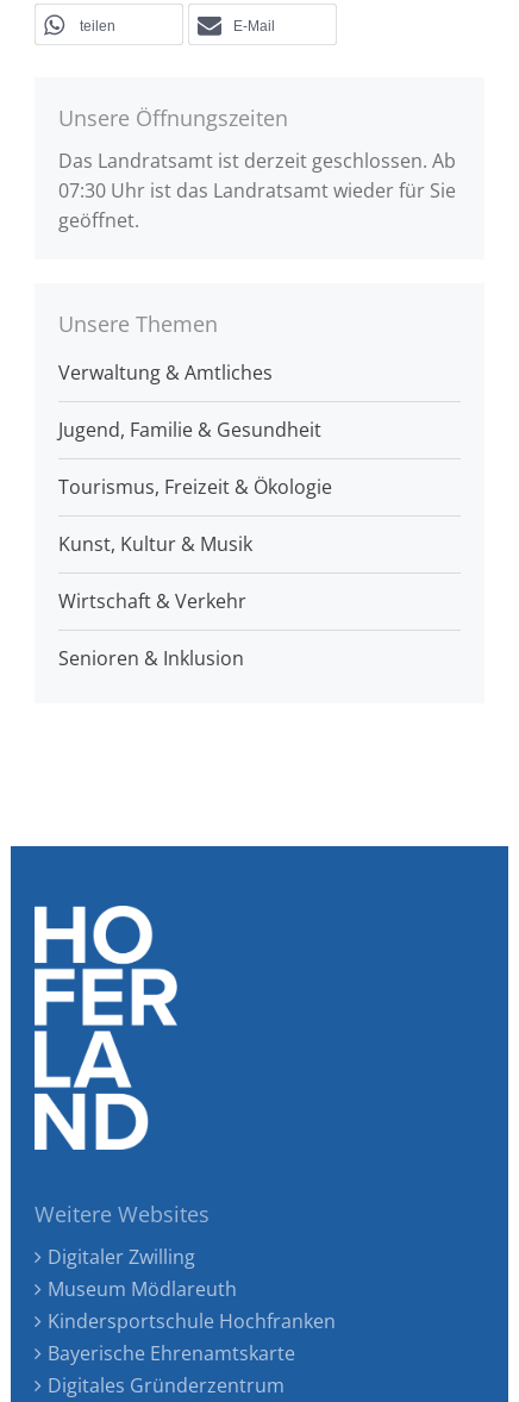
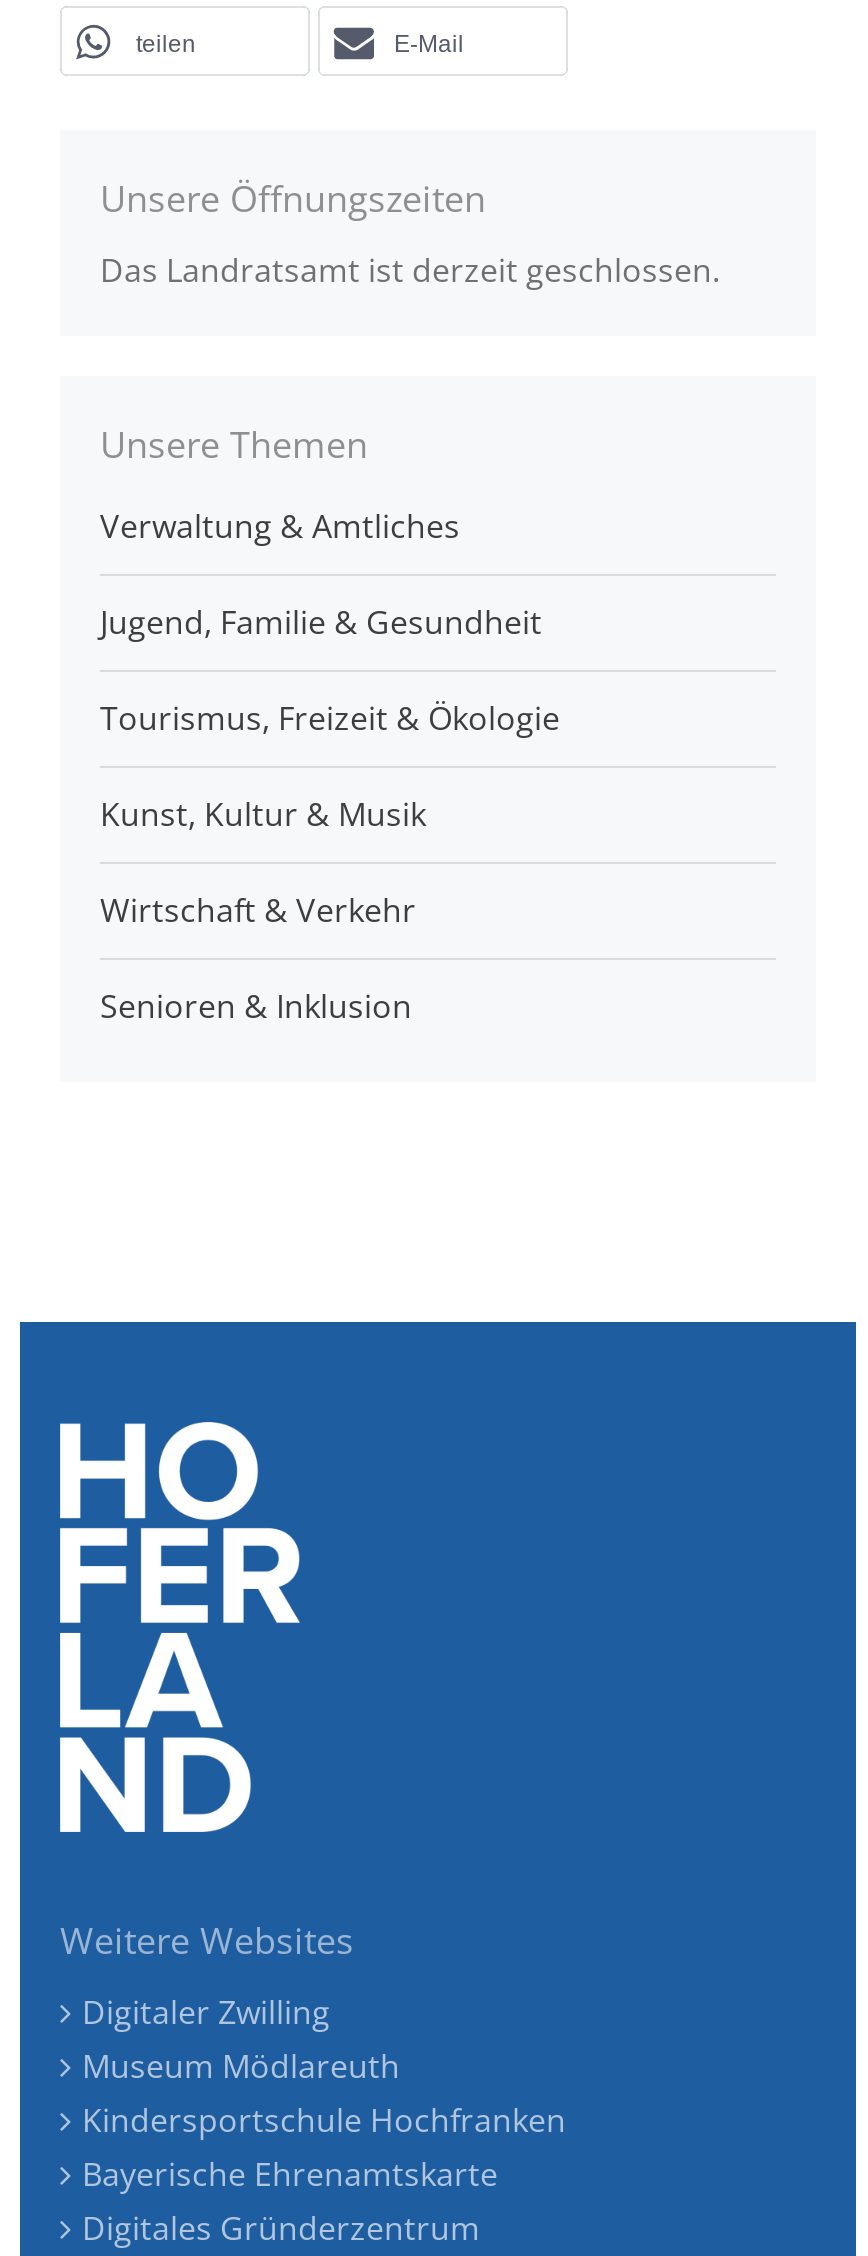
- Das Landratsamt ist derzeit geschlossen. Ab
- 07:30 Uhr ist das Landratsamt wieder für Sie
- geöffnet.
+ Das Landratsamt ist derzeit geschlossen.
